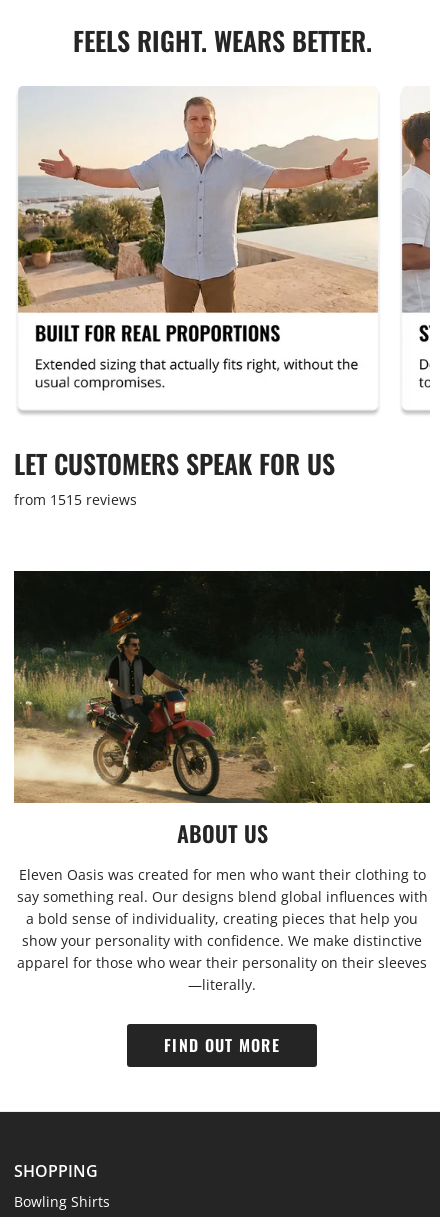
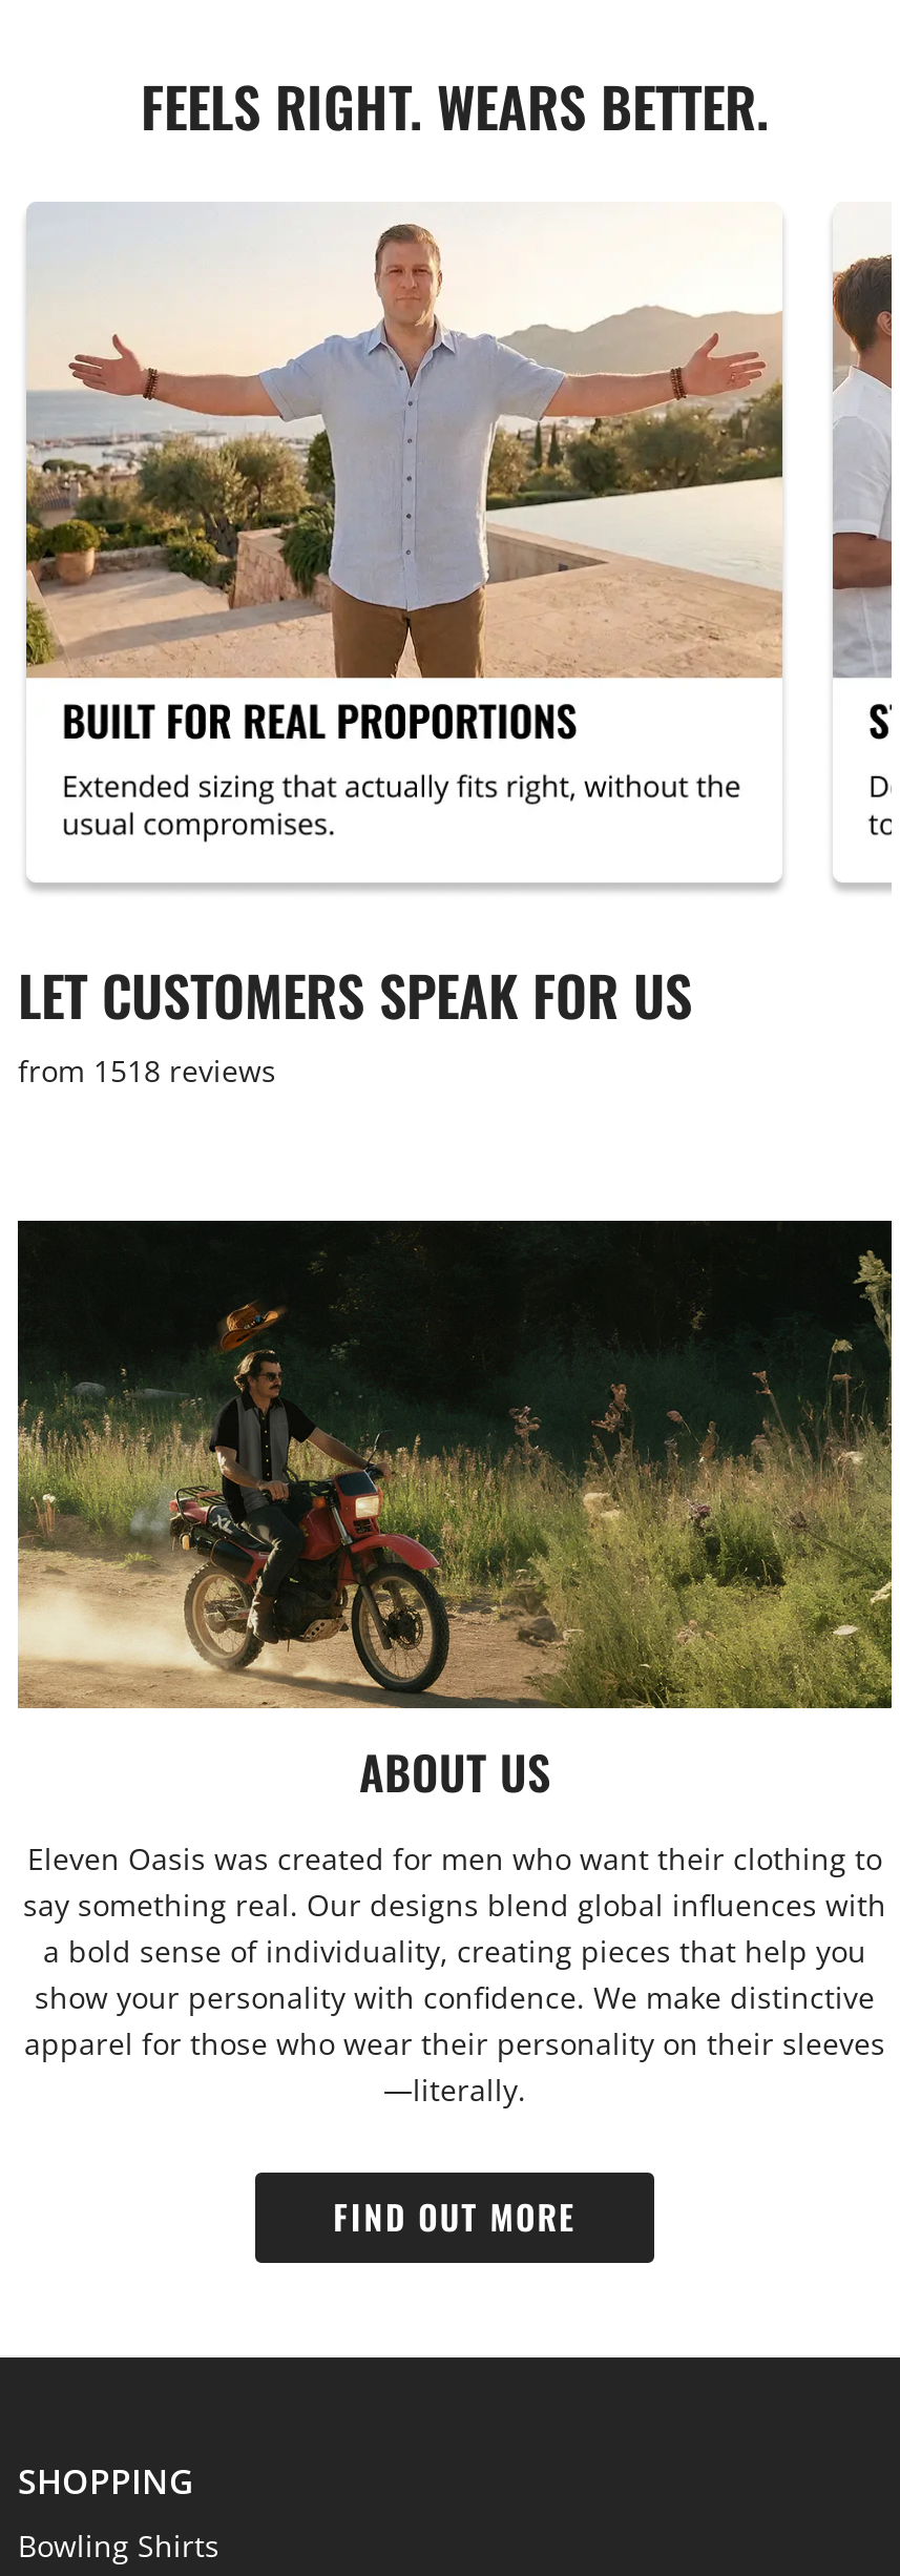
- from 1515 reviews
+ from 1518 reviews
